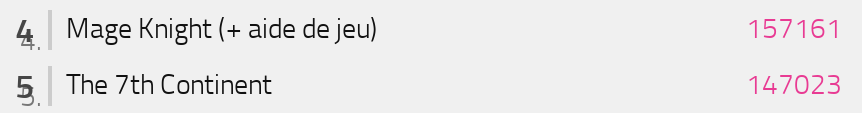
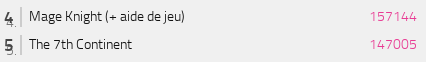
- 157161
+ 157144

- 147023
+ 147005
